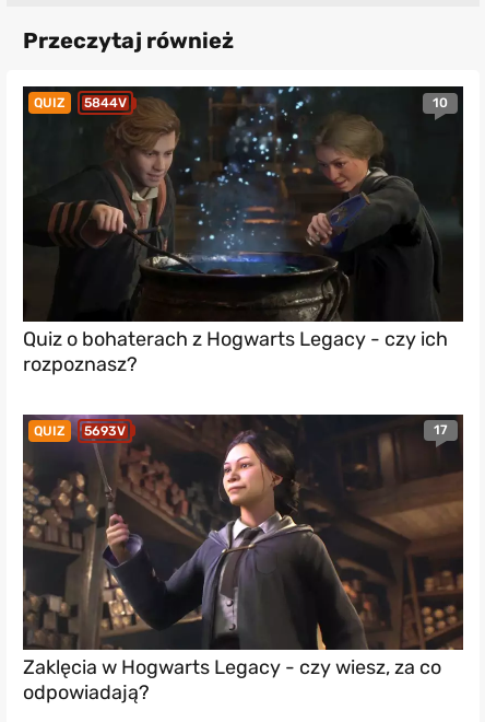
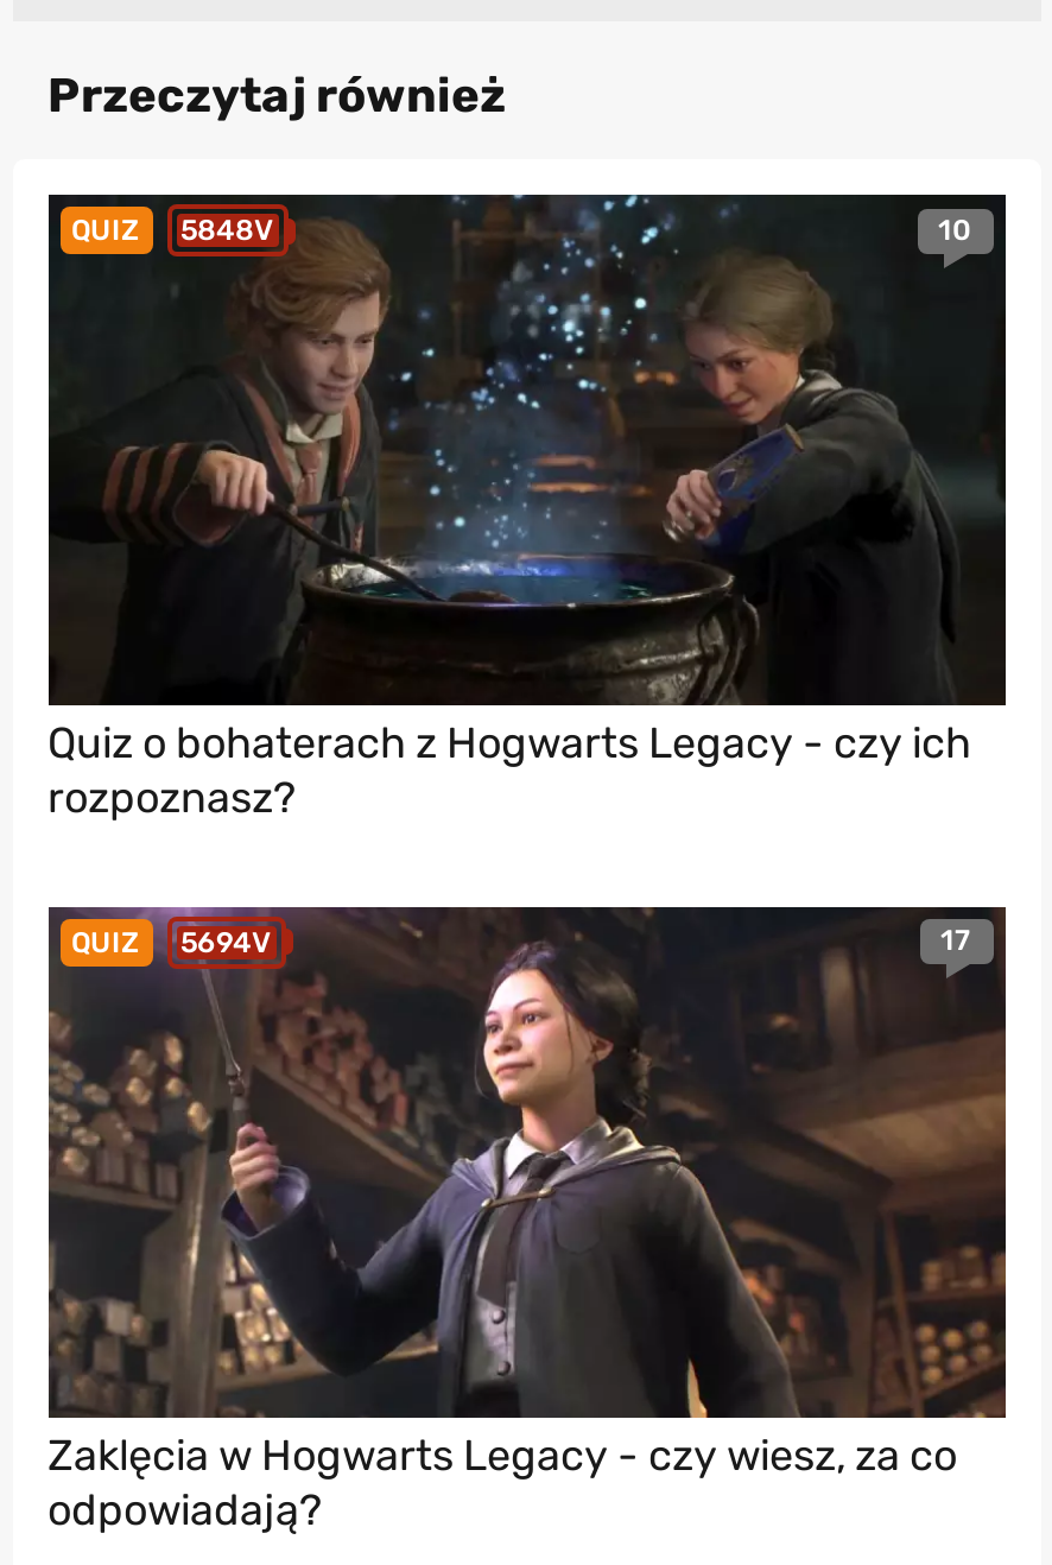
- QUIZ 5844V
+ QUIZ 5848V

- QUIZ 5693V
+ QUIZ 5694V
